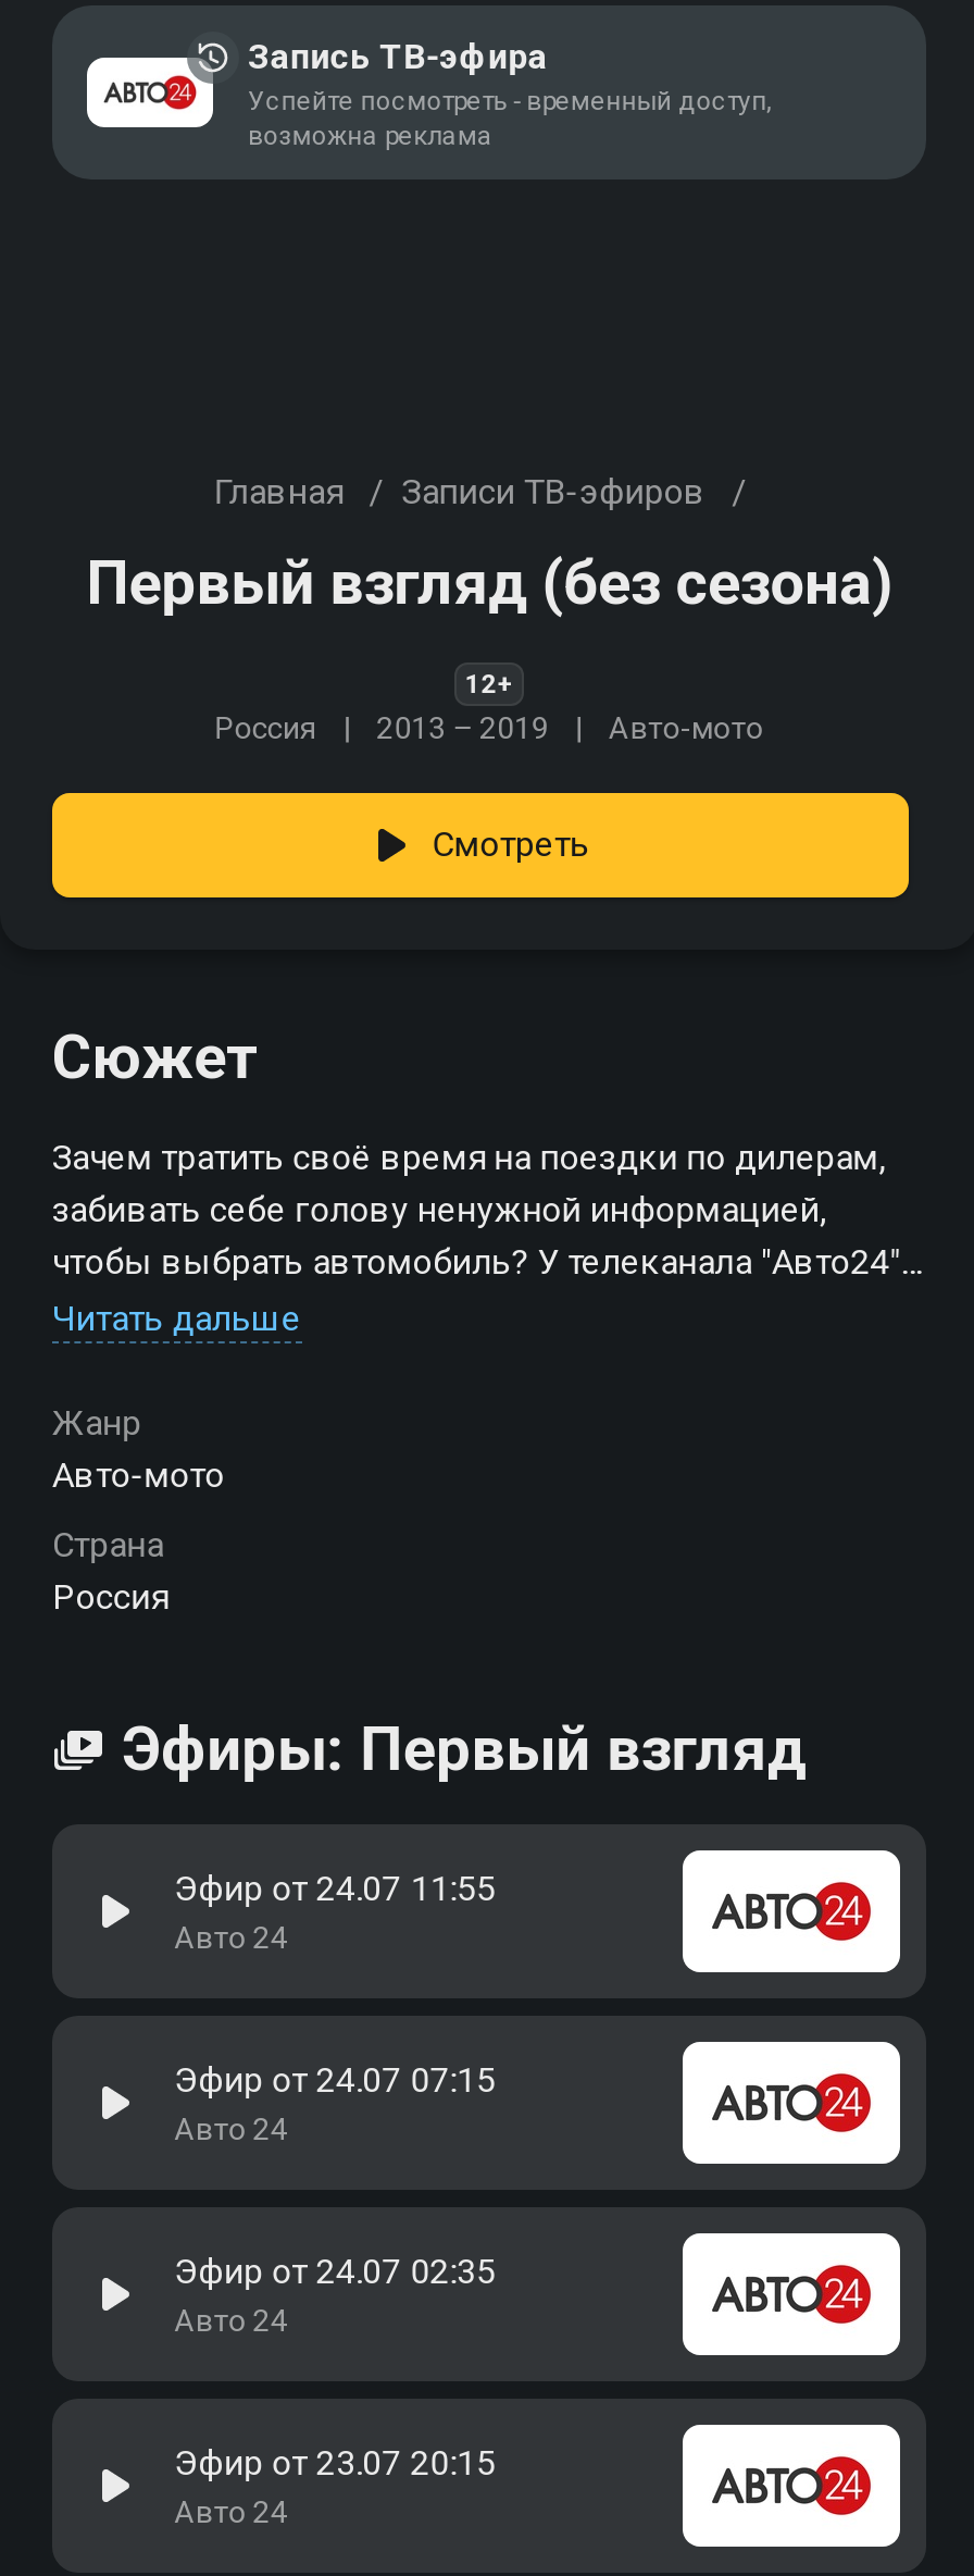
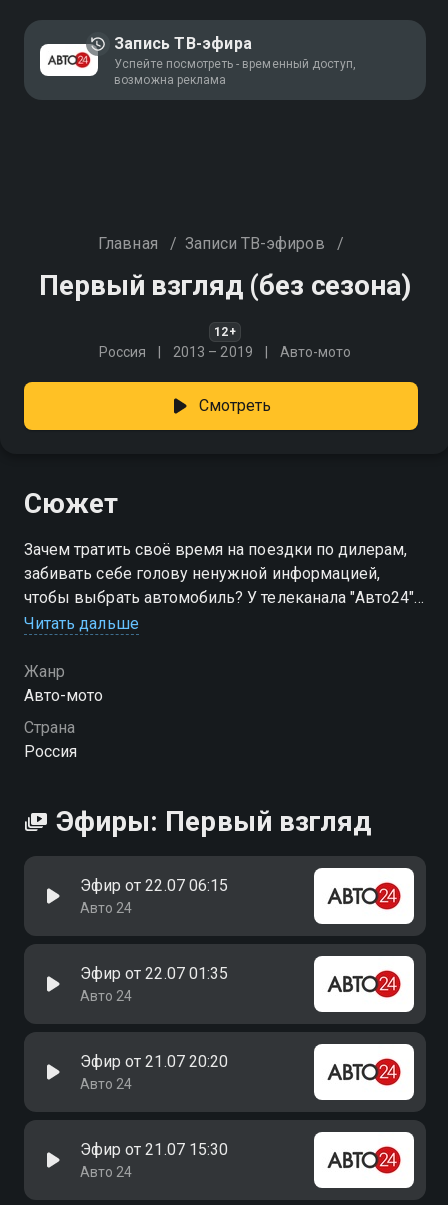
- Эфир от 24.07 11:55
+ Эфир от 22.07 06:15

- Эфир от 24.07 07:15
+ Эфир от 22.07 01:35

- Эфир от 24.07 02:35
+ Эфир от 21.07 20:20

- Эфир от 23.07 20:15
+ Эфир от 21.07 15:30
